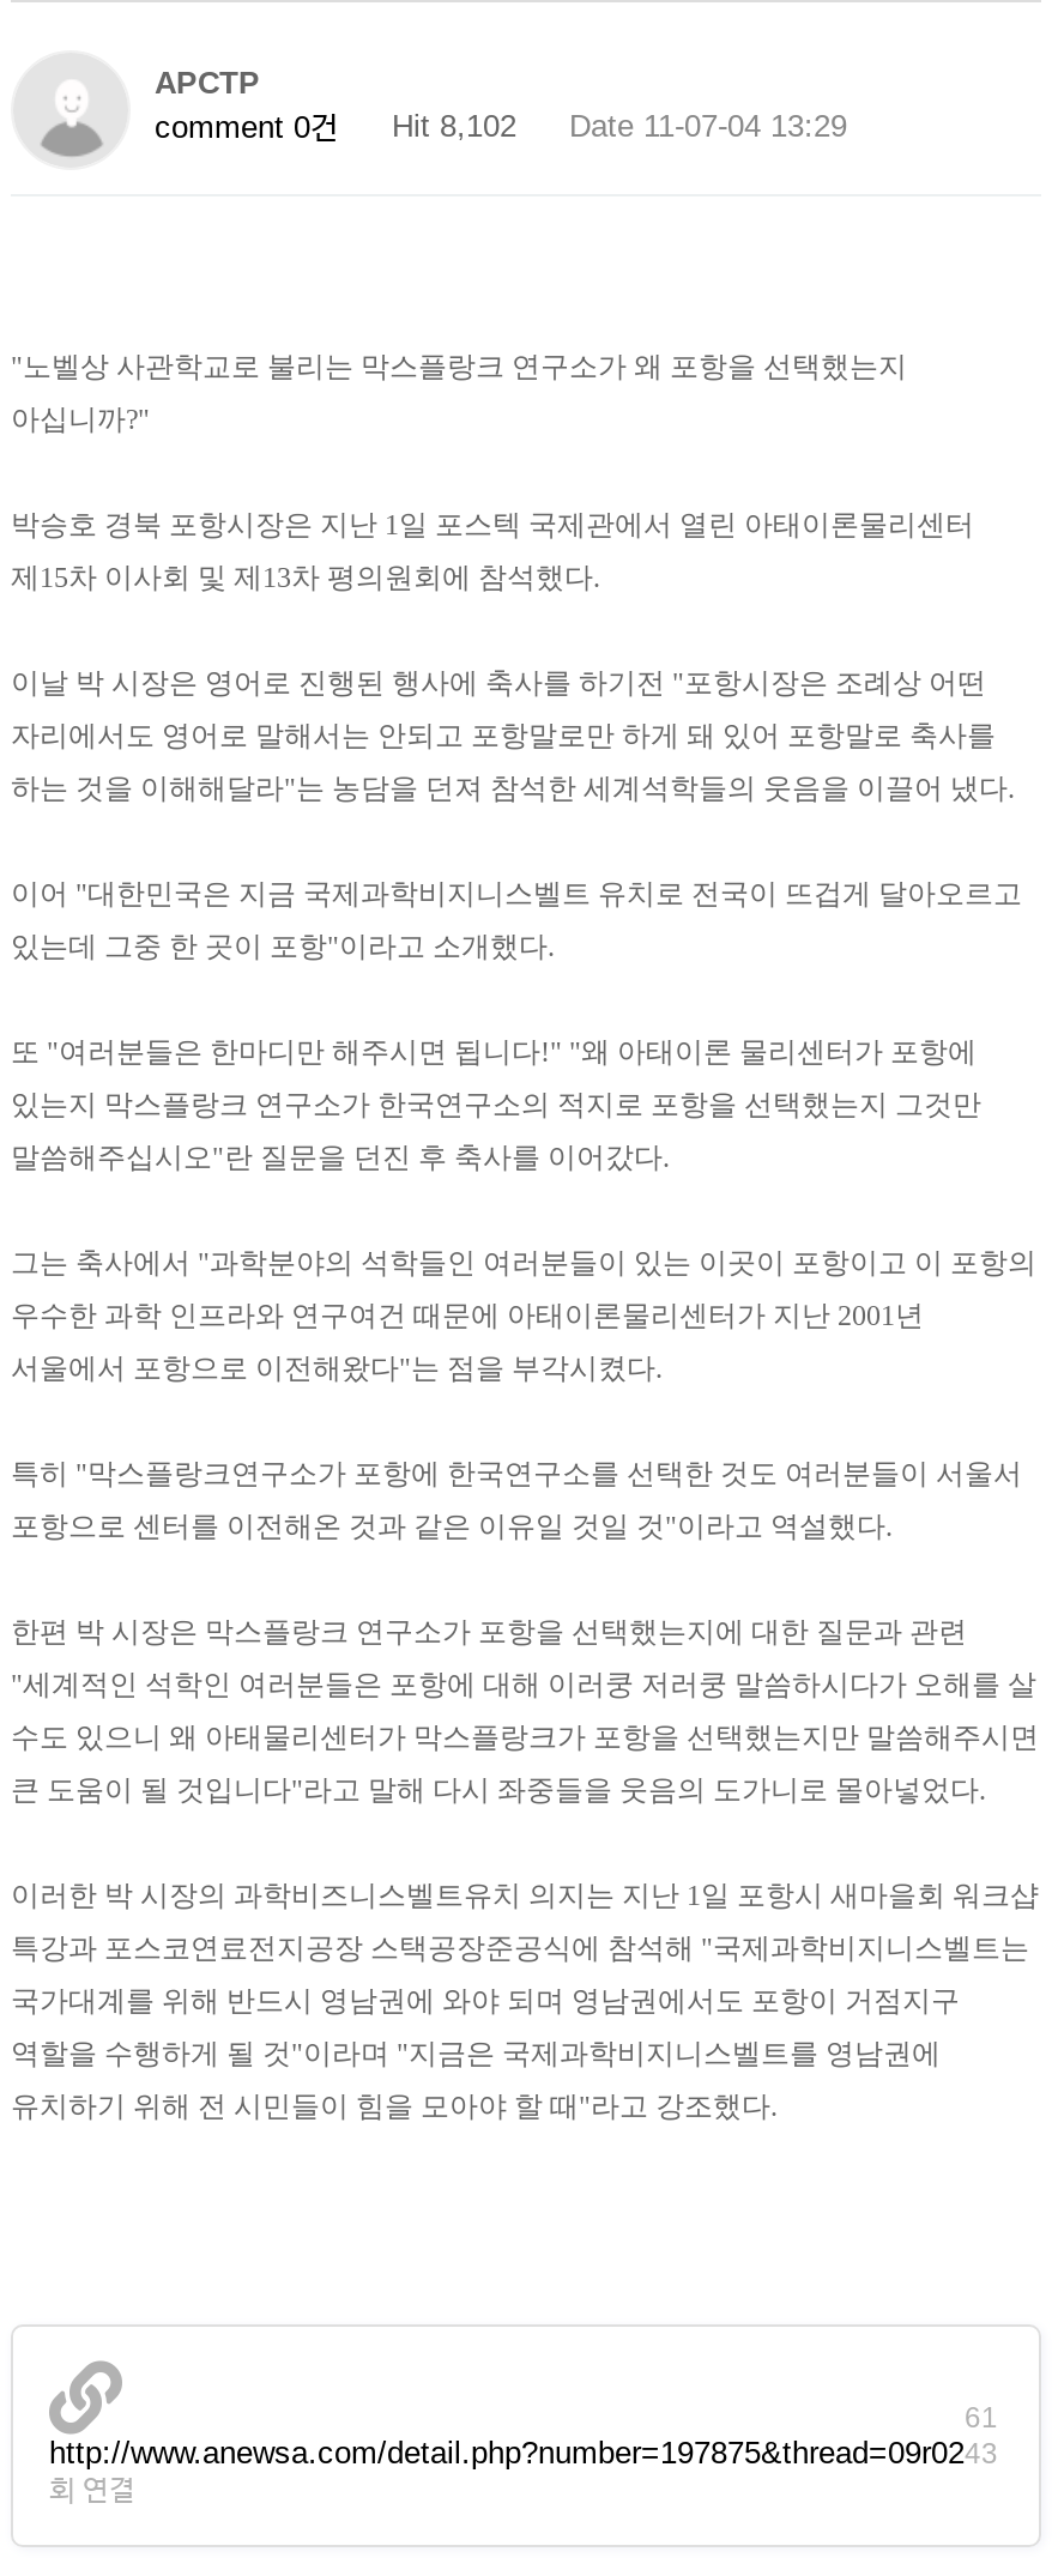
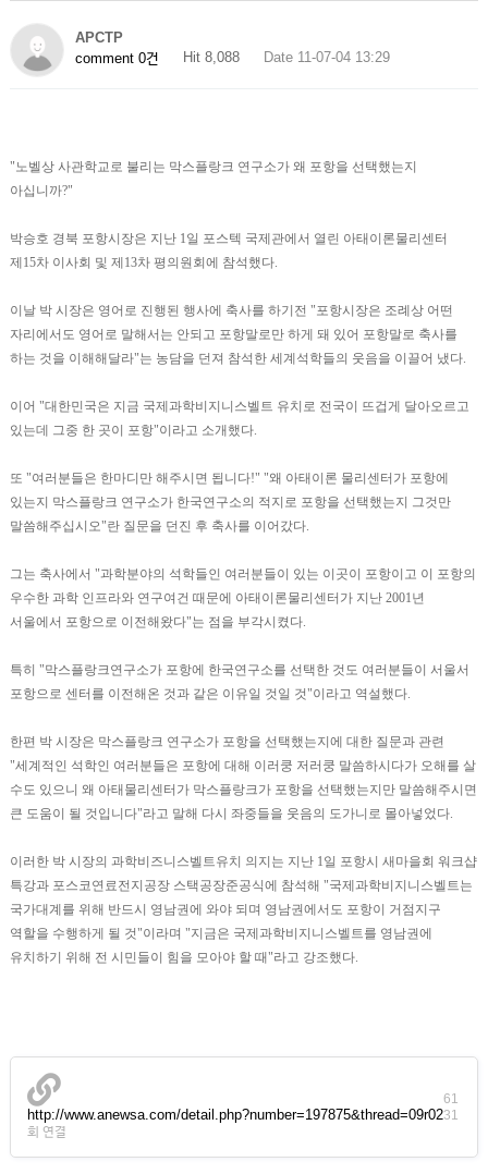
- comment 0건 Hit 8,102 Date 11-07-04 13:29
+ comment 0건 Hit 8,088 Date 11-07-04 13:29

- http://www.anewsa.com/detail.php?number=197875&thread=09r02 43
+ http://www.anewsa.com/detail.php?number=197875&thread=09r02 31
